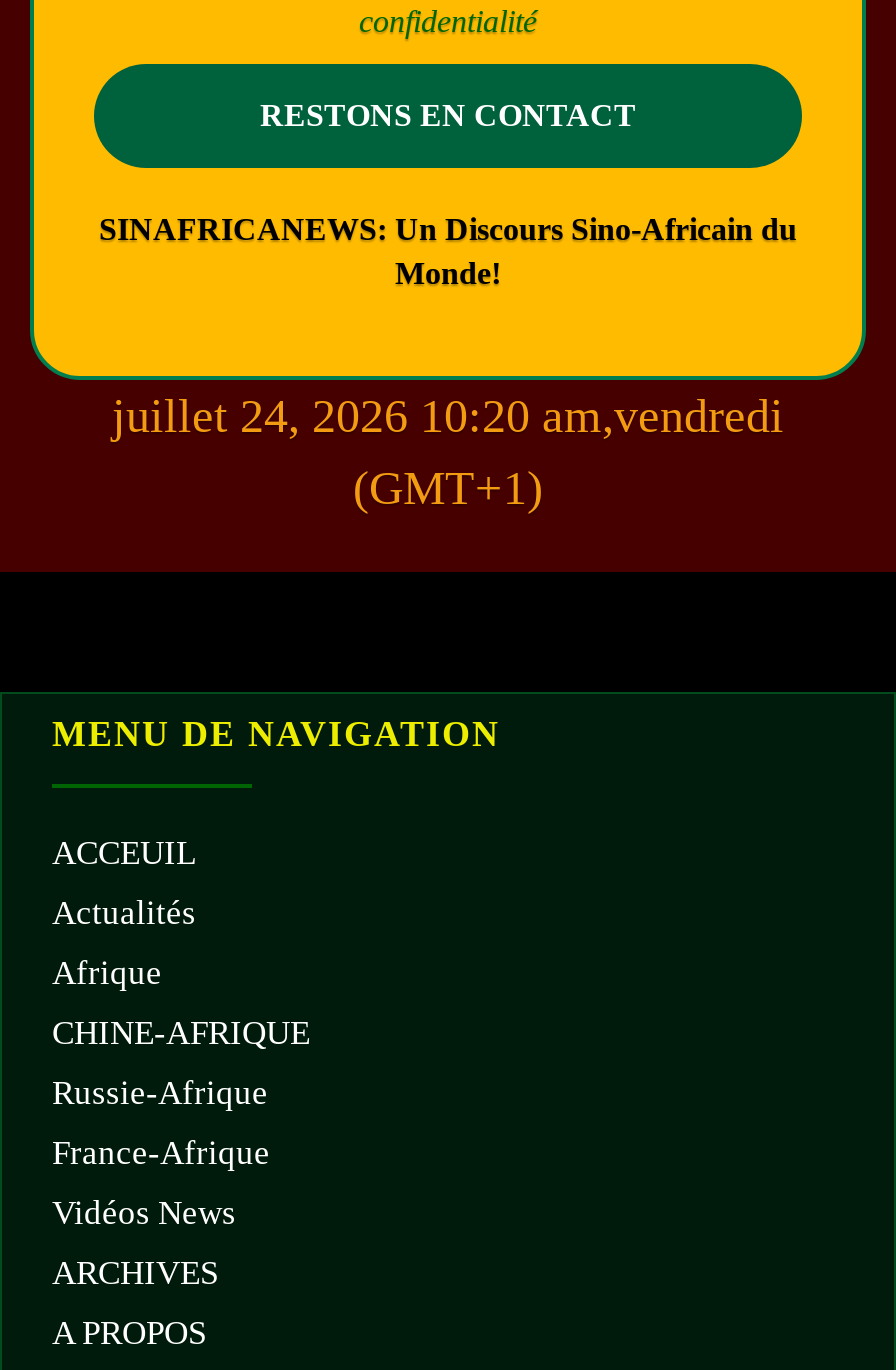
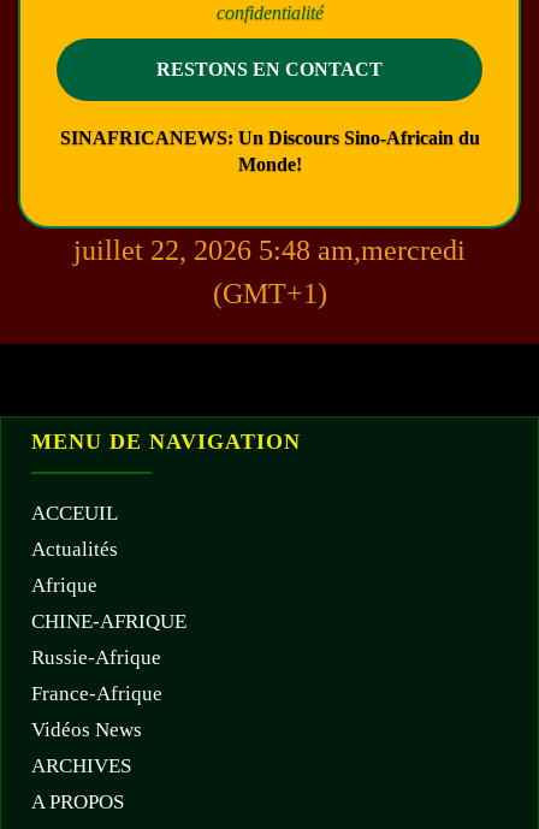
- juillet 24, 2026 10:20 am,vendredi
+ juillet 22, 2026 5:48 am,mercredi
